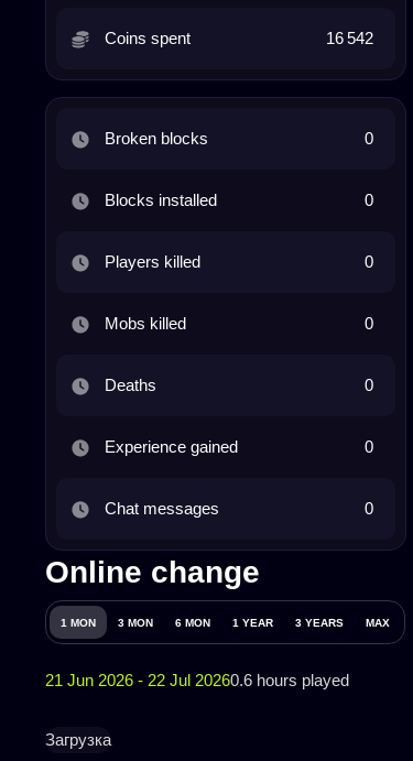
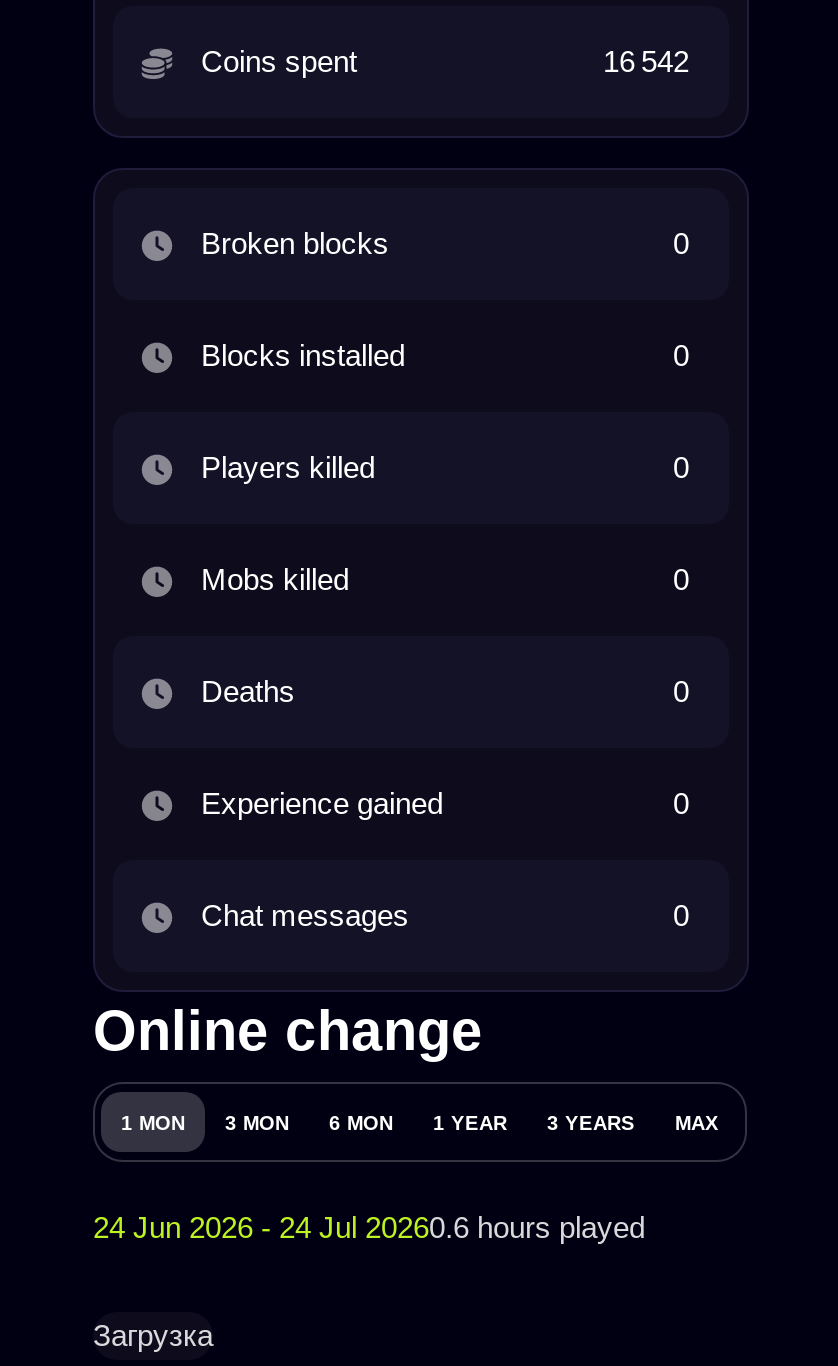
- 21 Jun 2026 - 22 Jul 20260.6 hours played
+ 24 Jun 2026 - 24 Jul 20260.6 hours played
